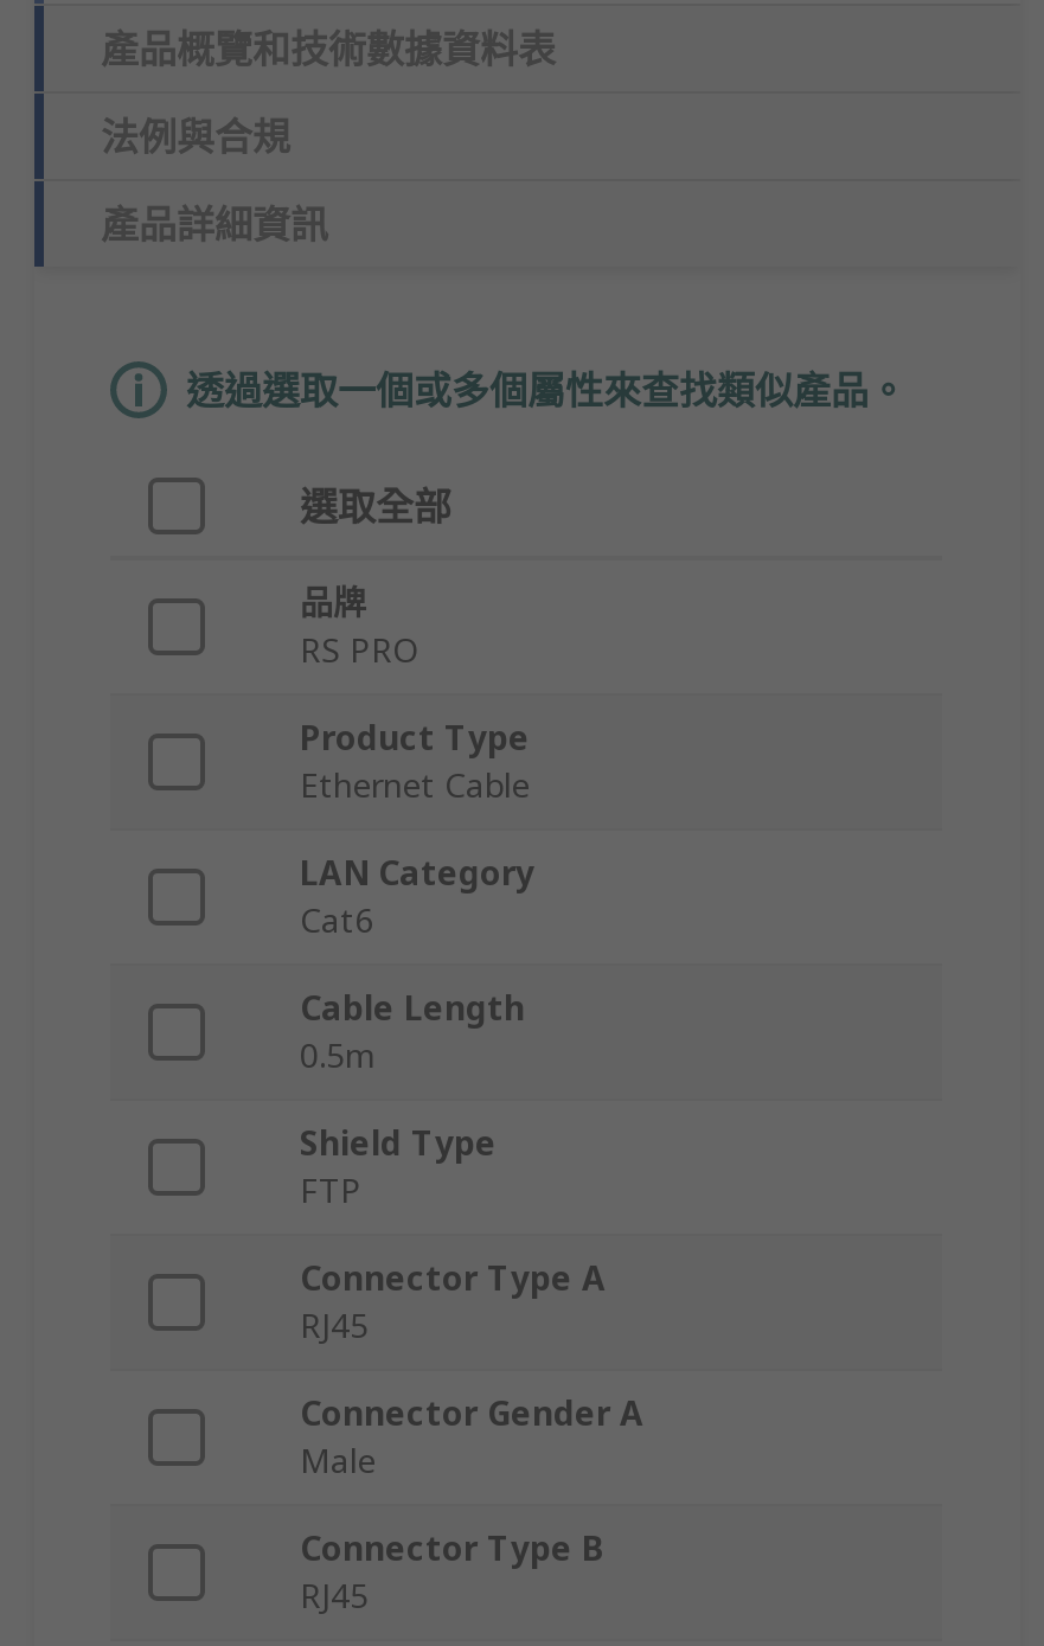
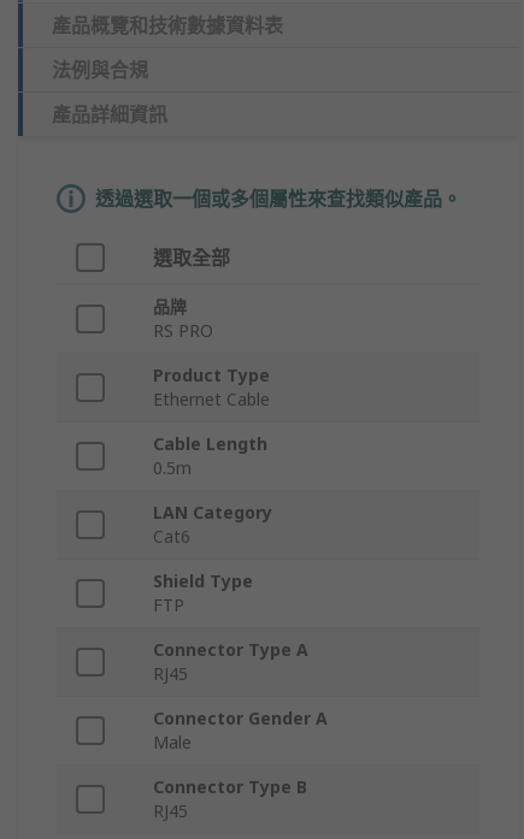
moved down: LAN Category | Cat6

moved up: Cable Length | 0.5m
